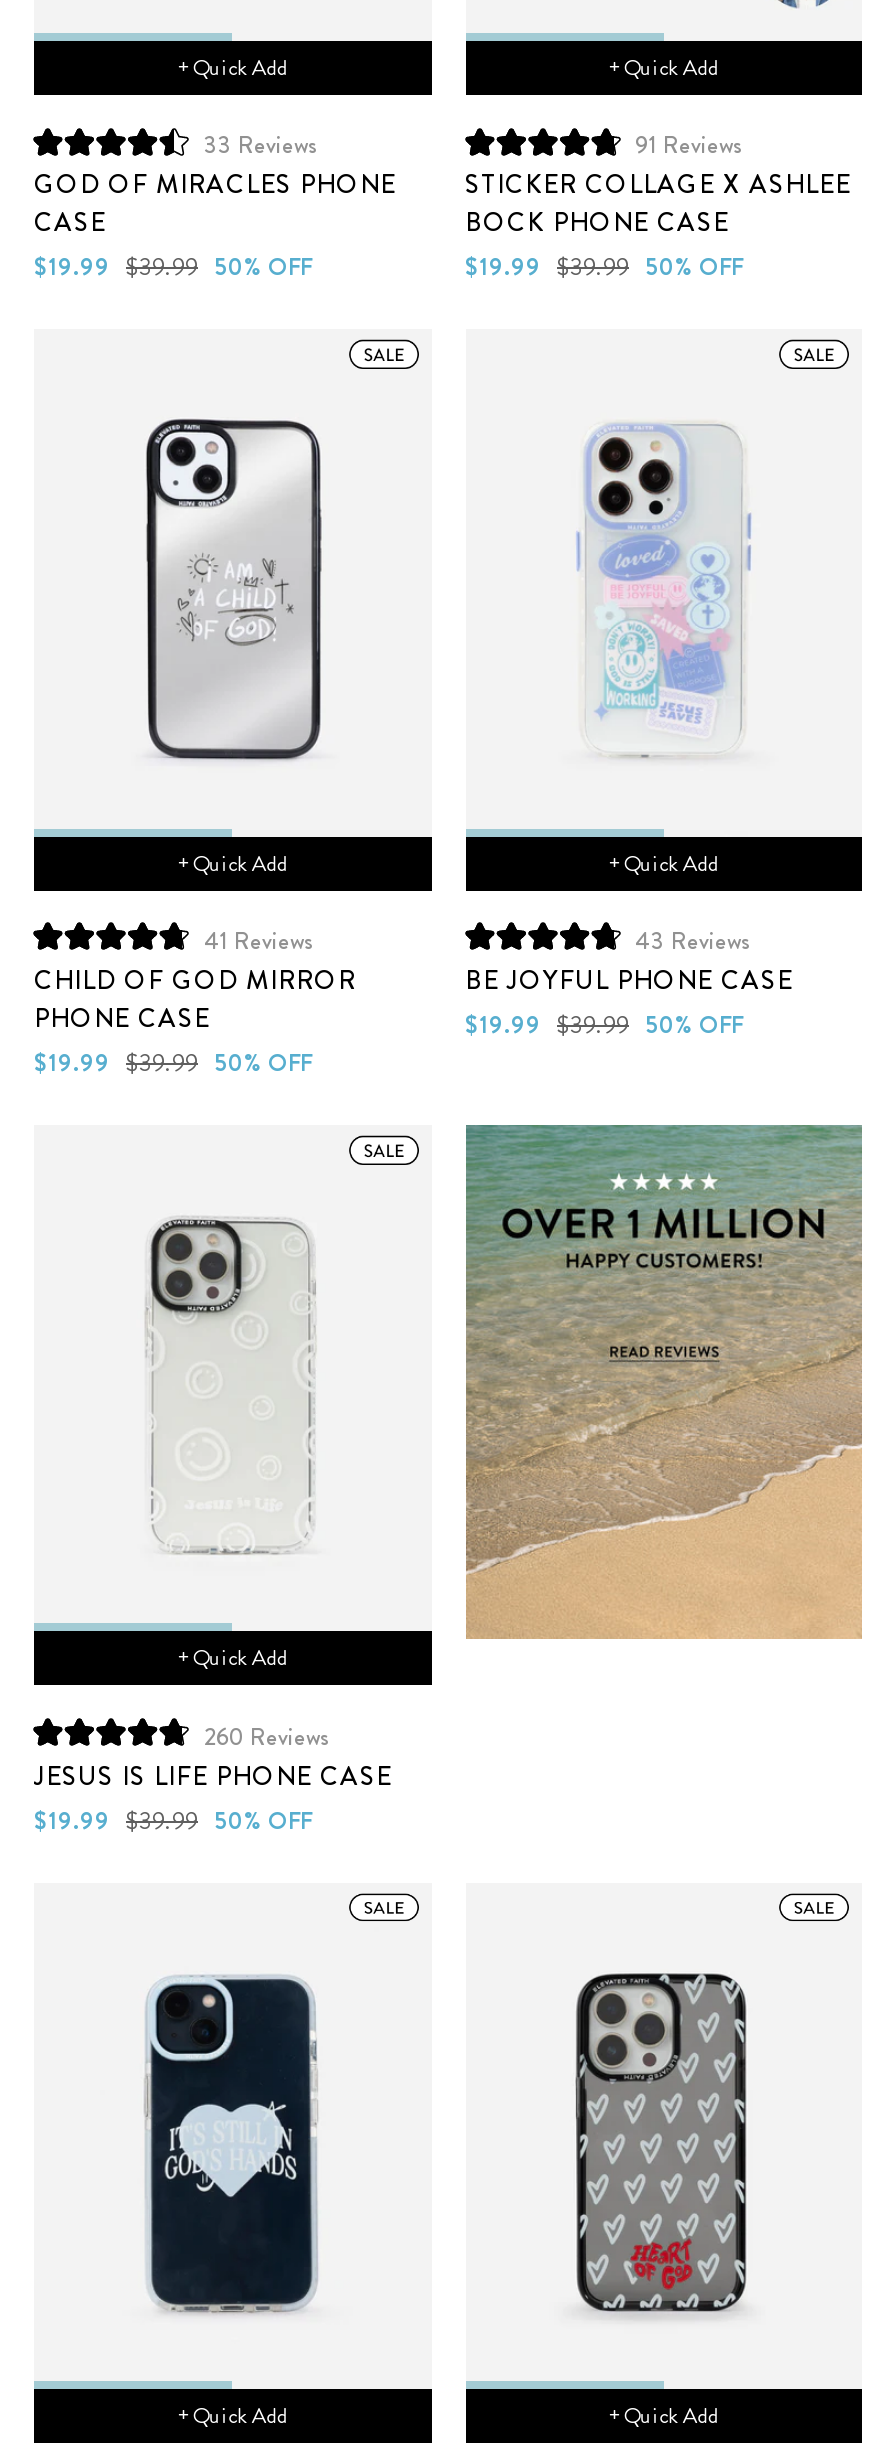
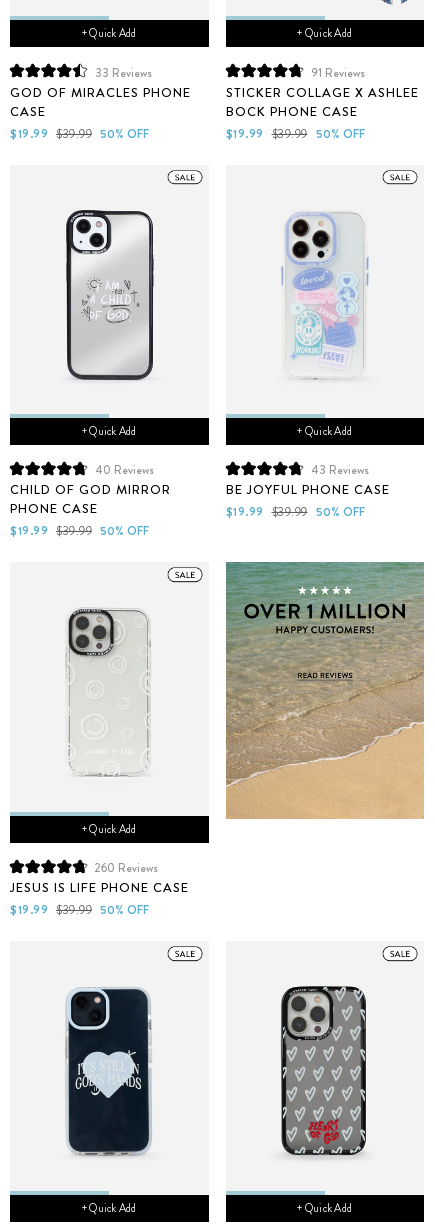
- 41 Reviews
+ 40 Reviews
